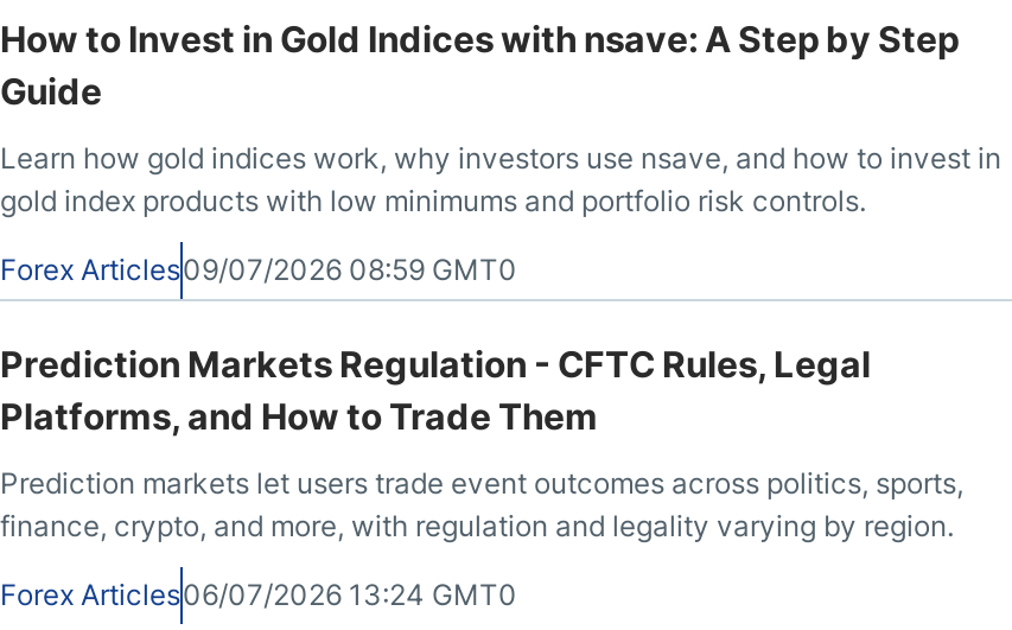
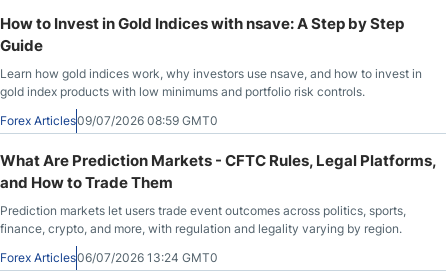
- Prediction Markets Regulation - CFTC Rules, Legal
- Platforms, and How to Trade Them
+ What Are Prediction Markets - CFTC Rules, Legal Platforms,
+ and How to Trade Them
